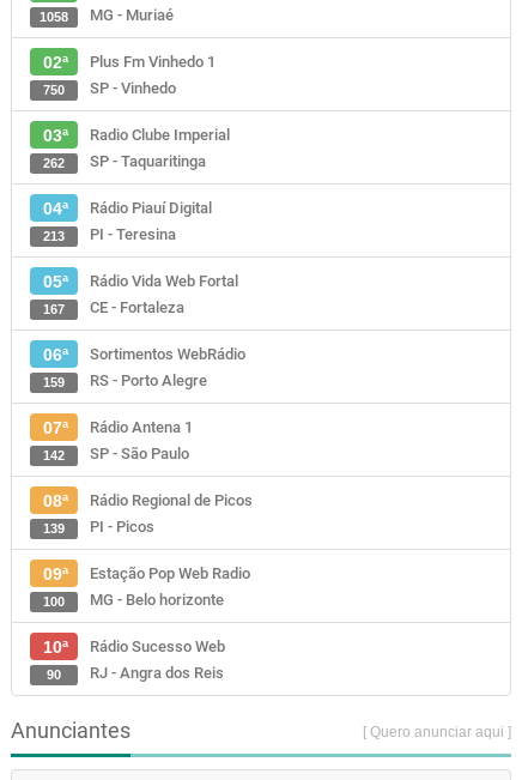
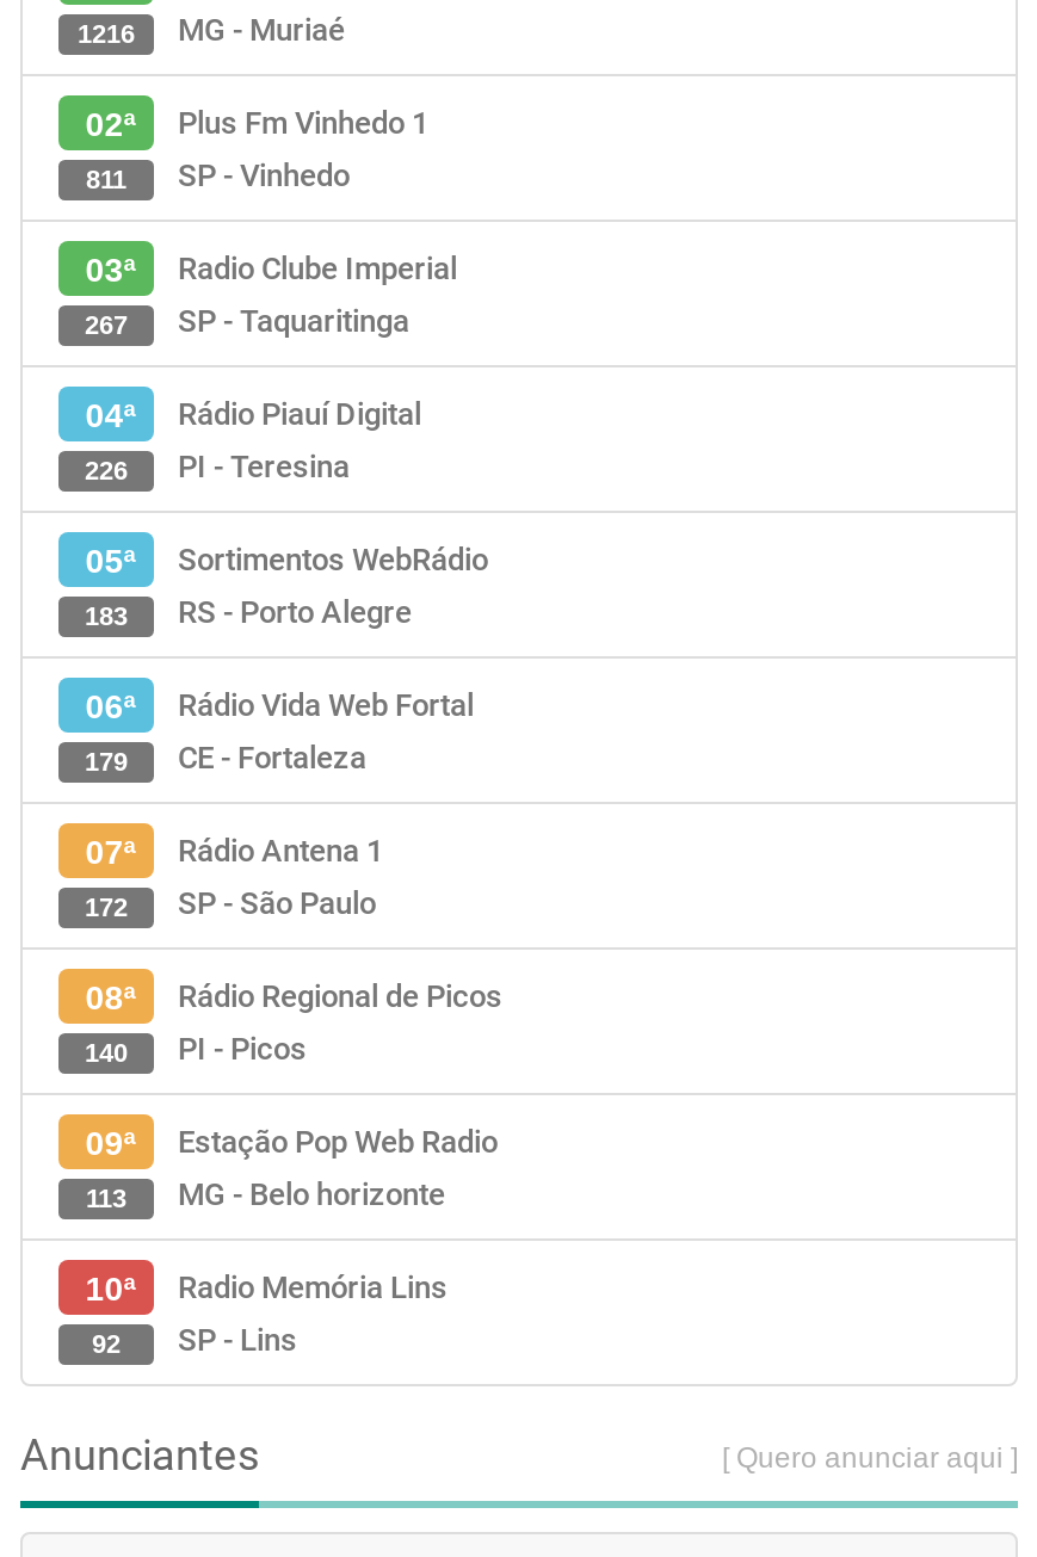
- 1058 MG - Muriaé
+ 1216 MG - Muriaé

- 750 SP - Vinhedo
+ 811 SP - Vinhedo

- 262 SP - Taquaritinga
+ 267 SP - Taquaritinga

- 213 PI - Teresina
+ 226 PI - Teresina

moved down: Rádio Vida Web Fortal | CE - Fortaleza

+ 183

- 167
- 159
+ 179

moved up: 06ª | Sortimentos WebRádio | RS - Porto Alegre

- 142 SP - São Paulo
+ 172 SP - São Paulo

- 139 PI - Picos
+ 140 PI - Picos

- 100 MG - Belo horizonte
+ 113 MG - Belo horizonte

- Rádio Sucesso Web
+ Radio Memória Lins

- RJ - Angra dos Reis
- 90
+ SP - Lins
+ 92
